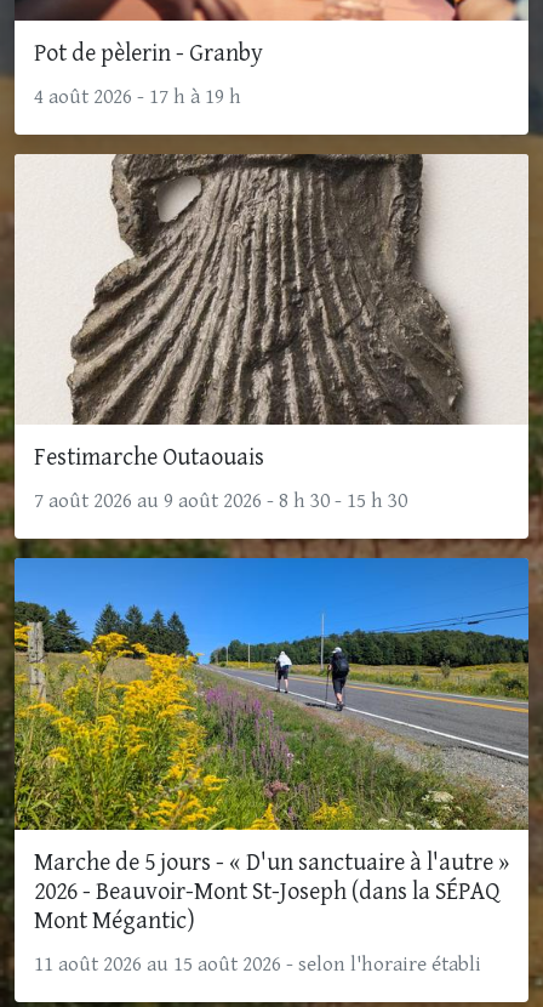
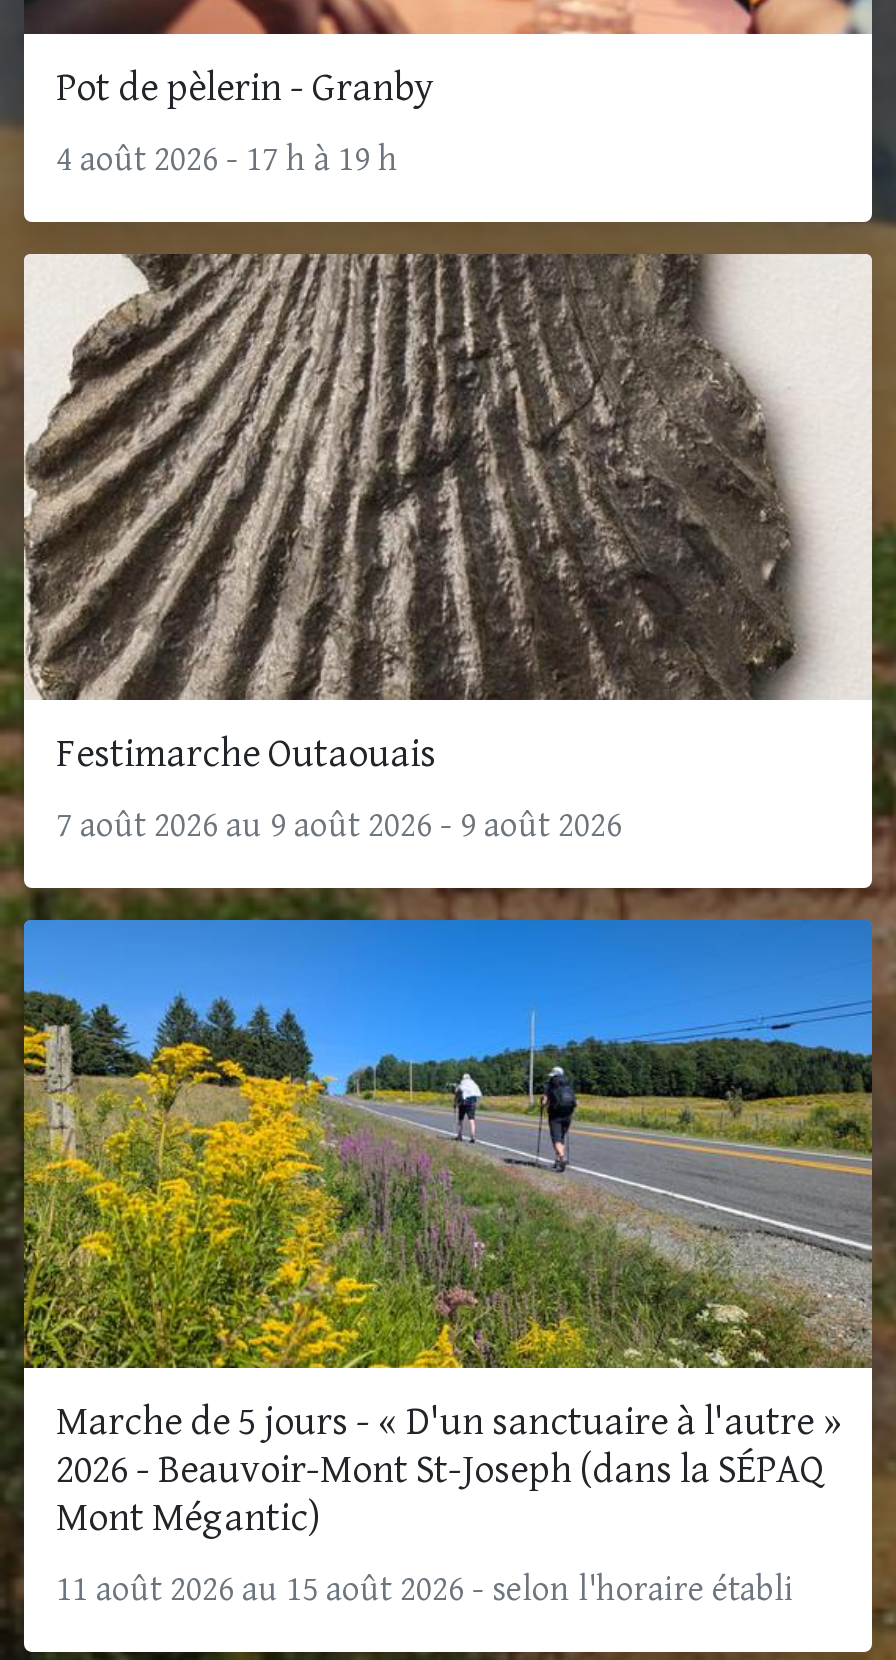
- [image]
+ [image]

- 7 août 2026 au 9 août 2026 - 8 h 30 - 15 h 30
+ 7 août 2026 au 9 août 2026 - 9 août 2026
